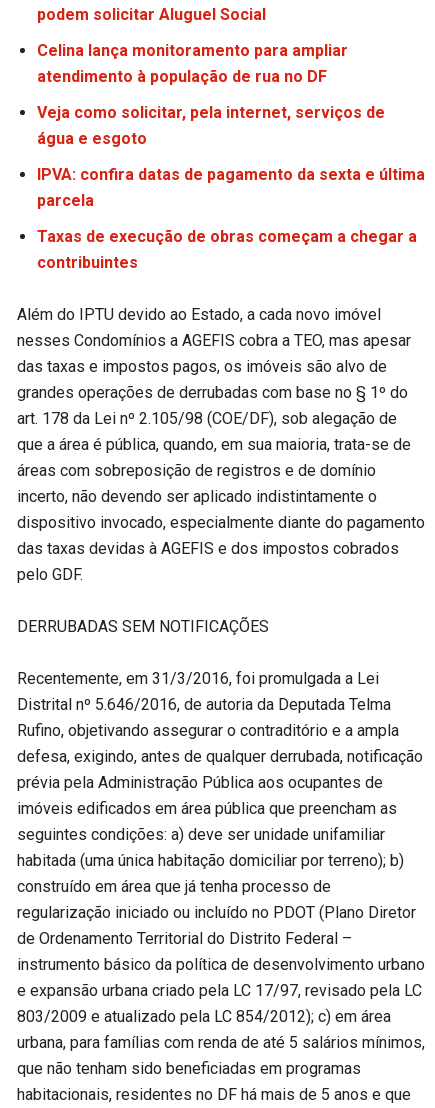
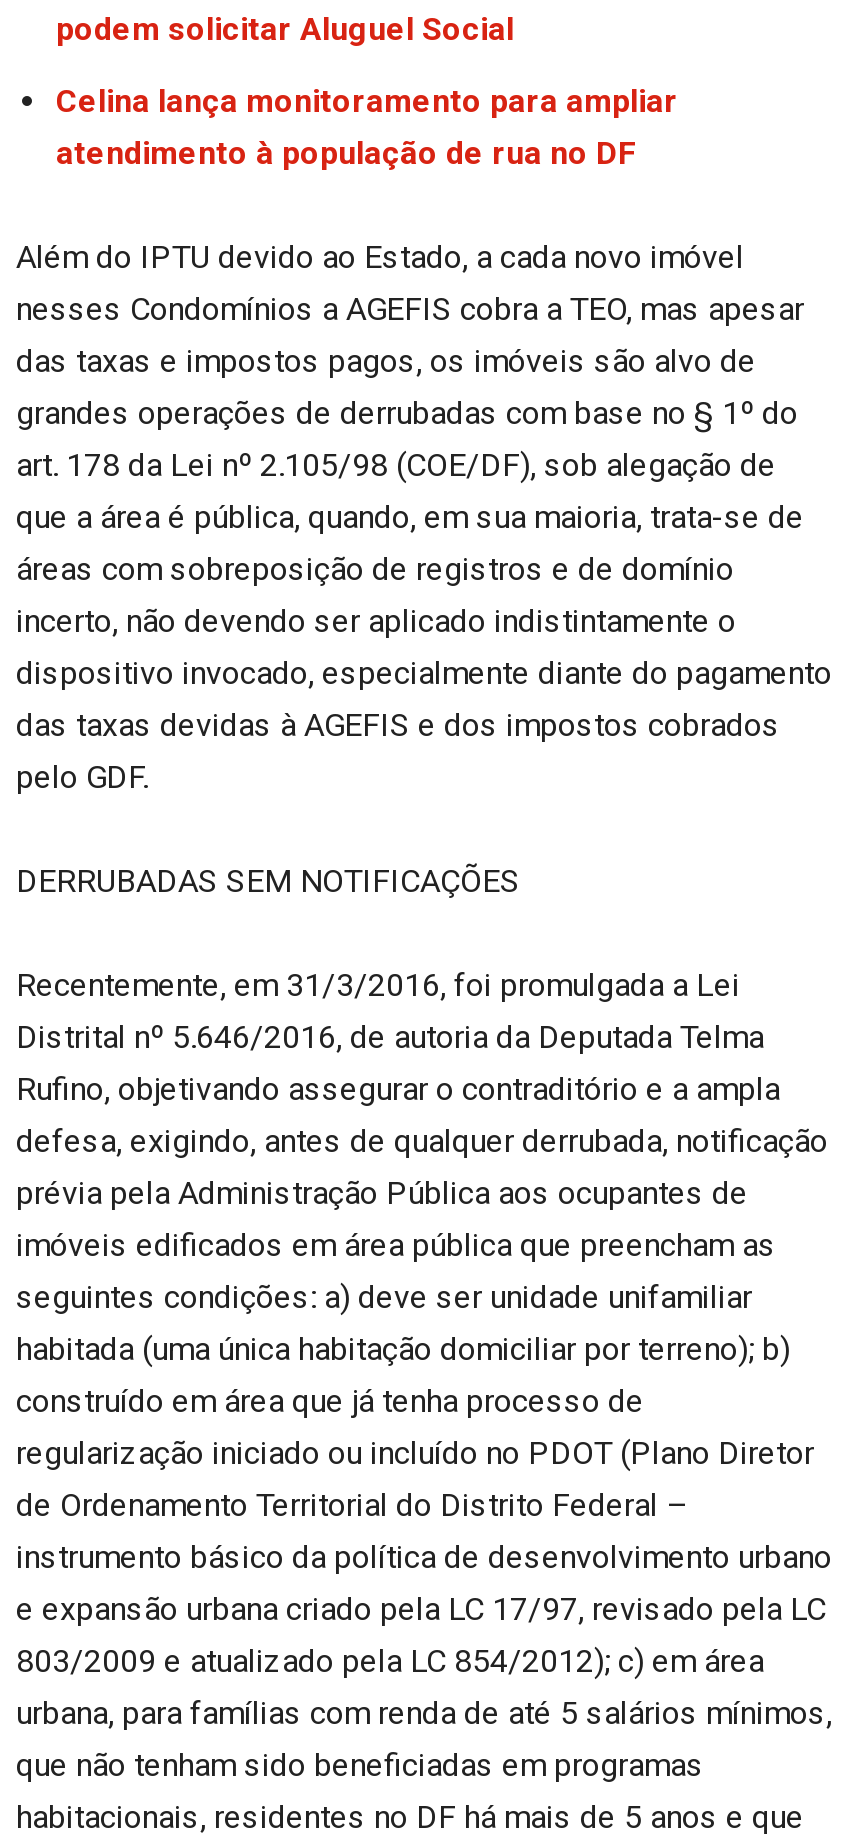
- Veja como solicitar, pela internet, serviços de
- água e esgoto
- IPVA: confira datas de pagamento da sexta e última
- parcela
- Taxas de execução de obras começam a chegar a
- contribuintes
